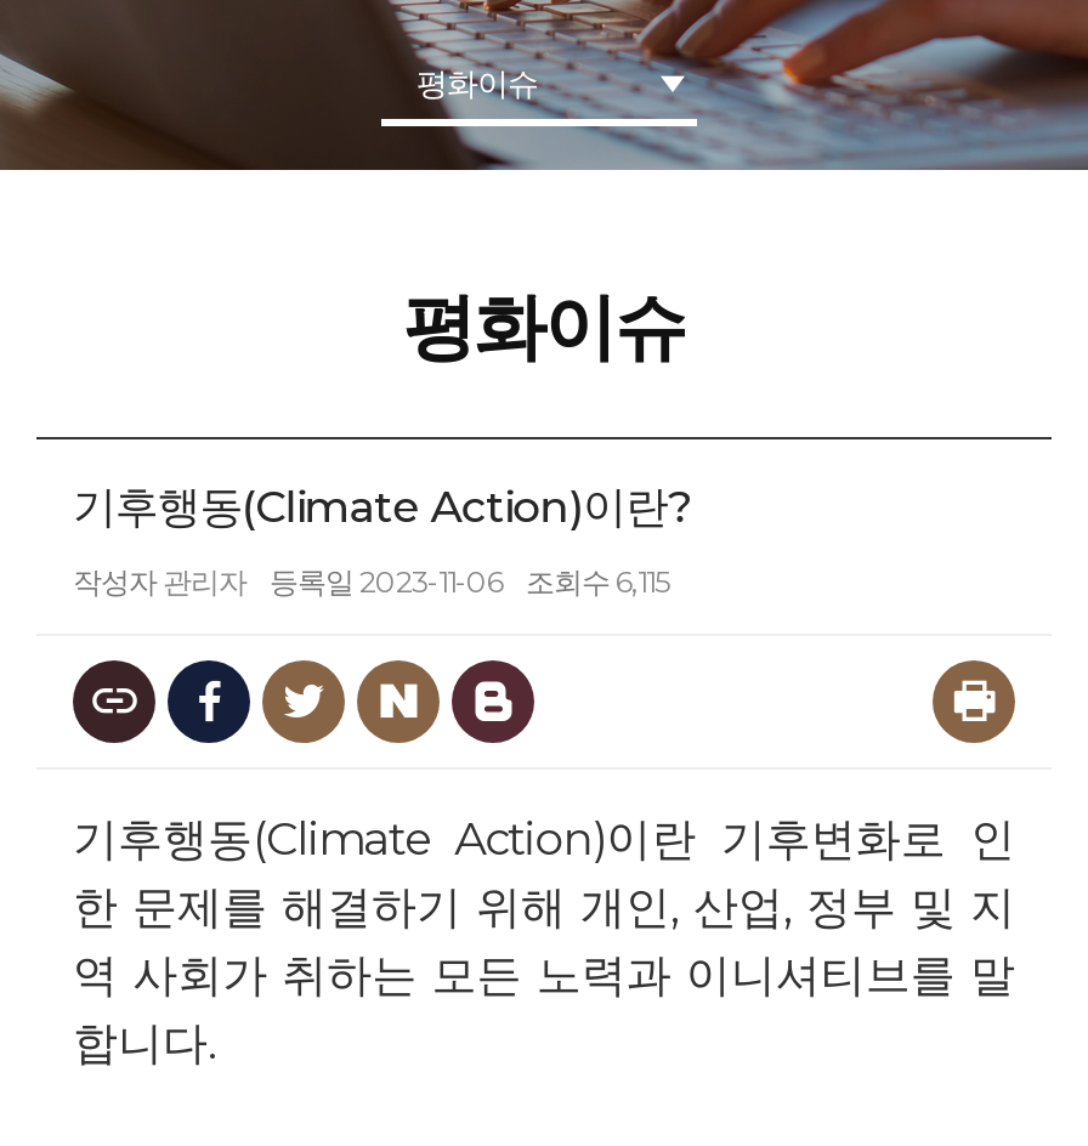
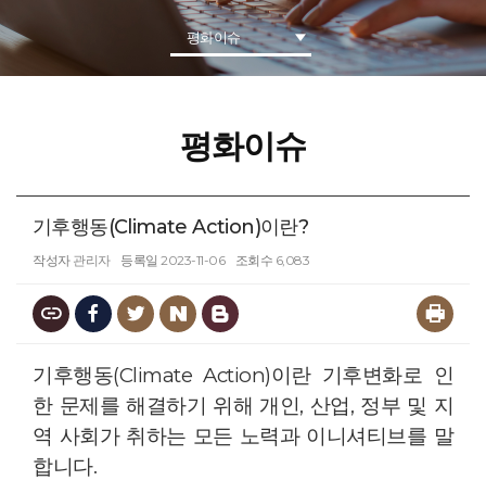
- 작성자 관리자 등록일 2023-11-06 조회수 6,115
+ 작성자 관리자 등록일 2023-11-06 조회수 6,083
